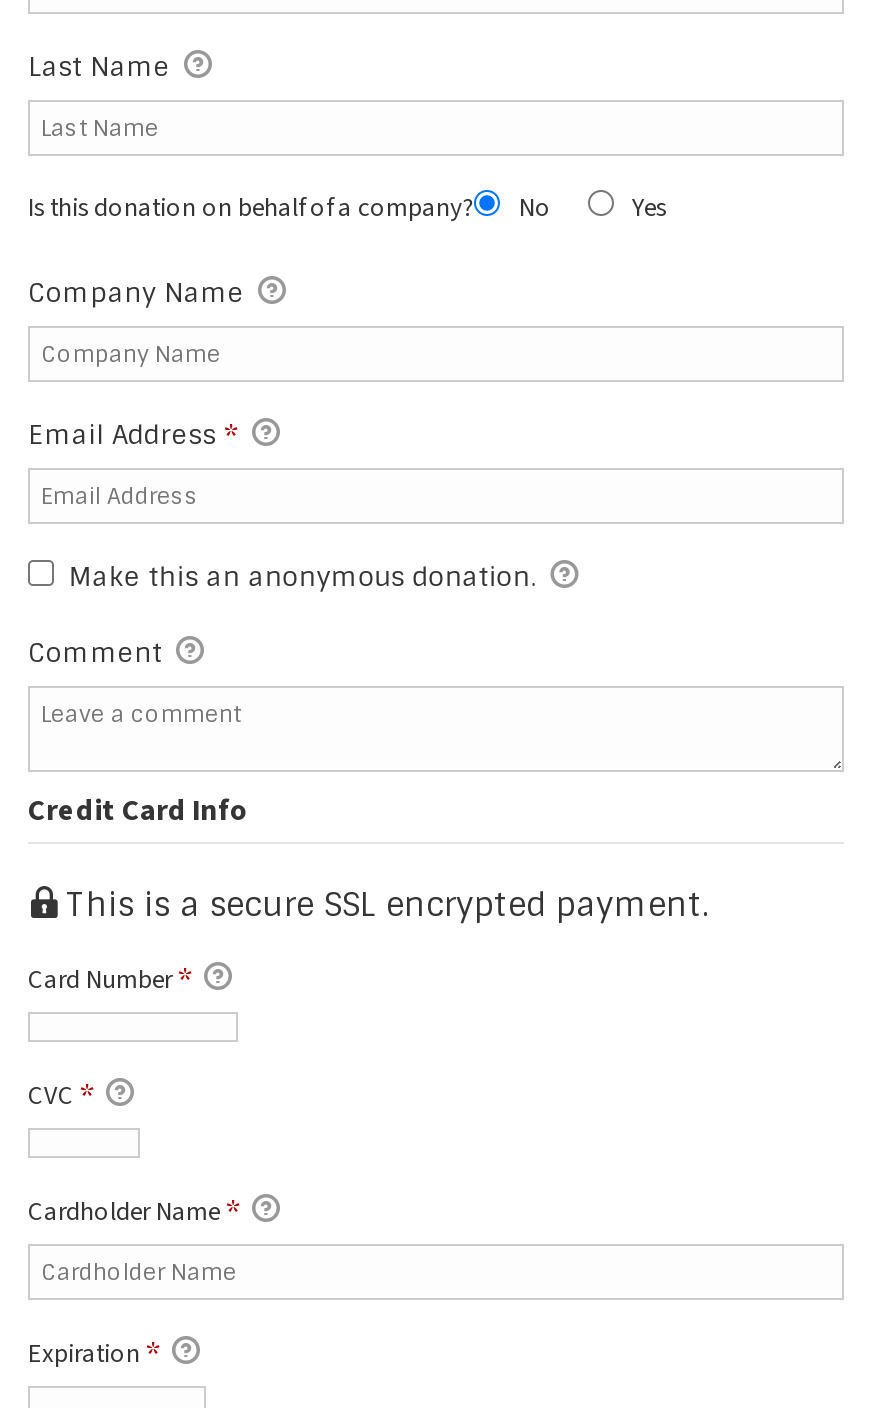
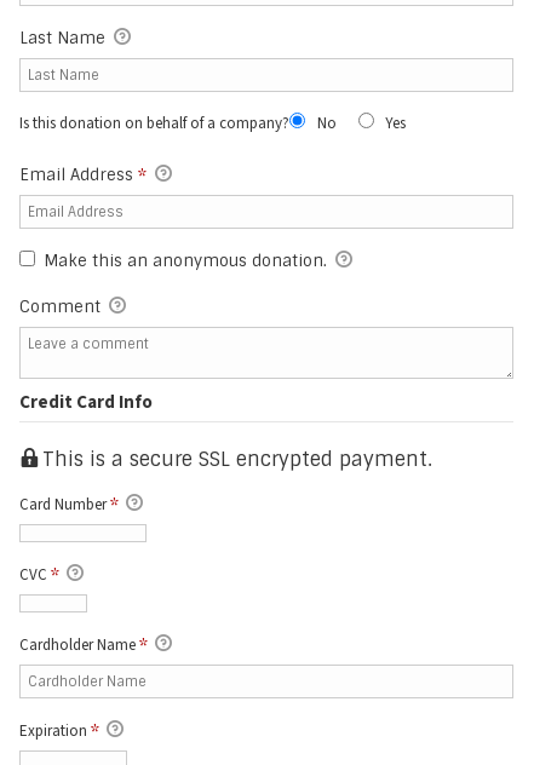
- Company Name
